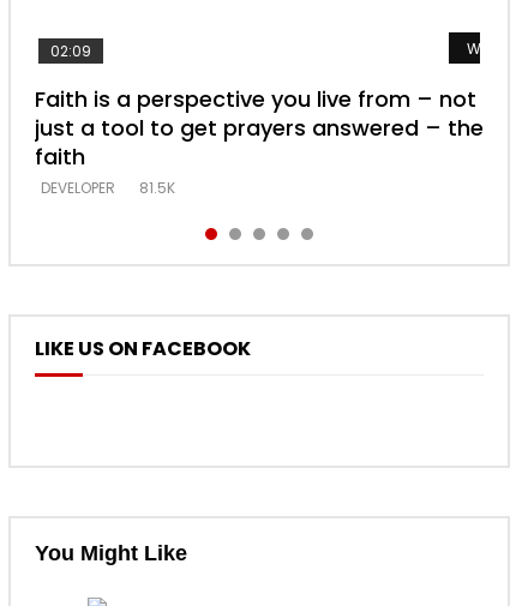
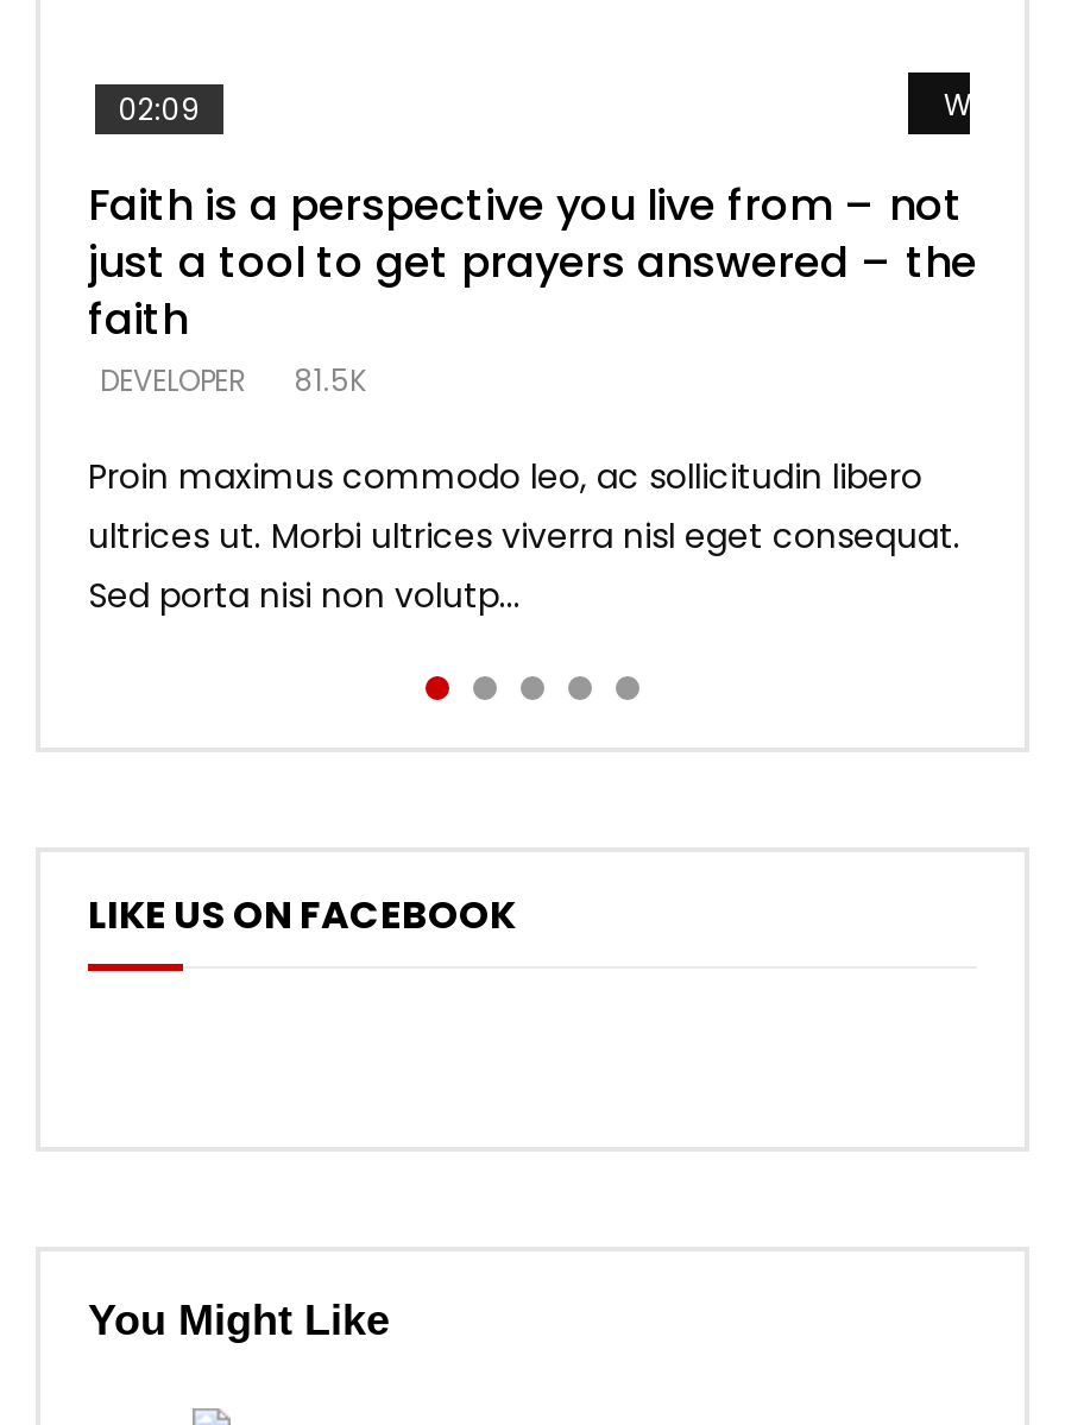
+ Proin maximus commodo leo, ac sollicitudin libero
+ ultrices ut. Morbi ultrices viverra nisl eget consequat.
+ Sed porta nisi non volutp...
